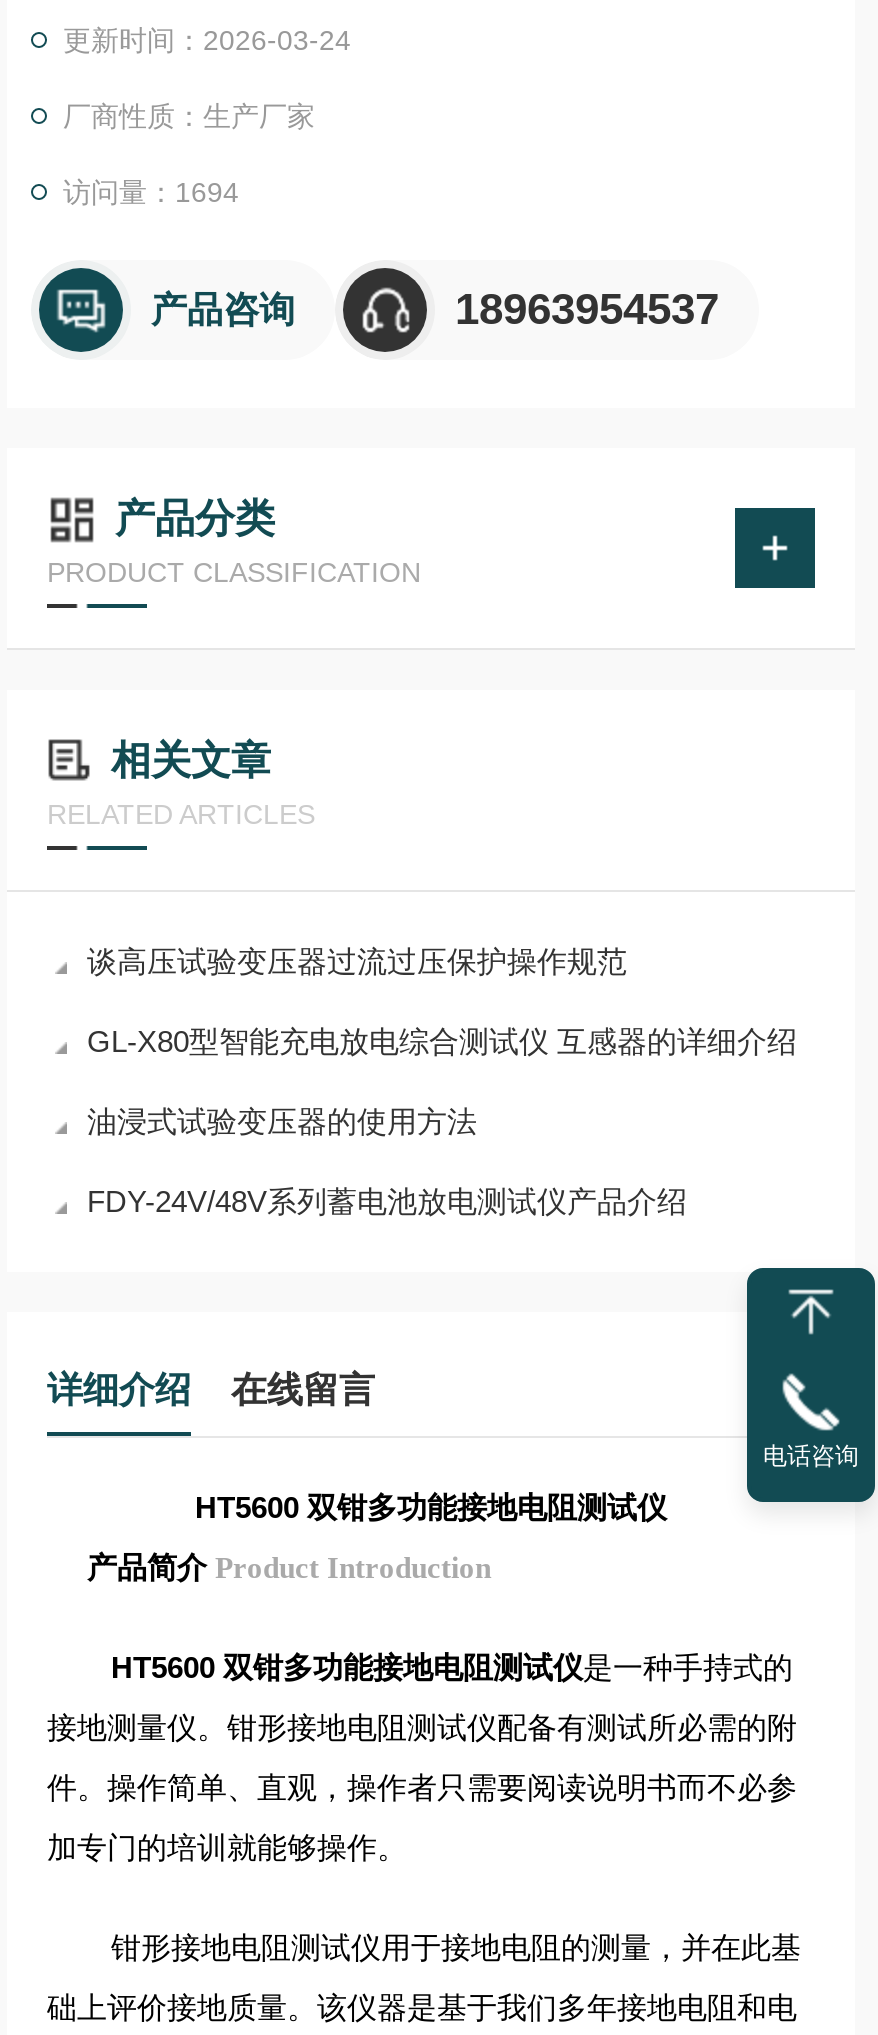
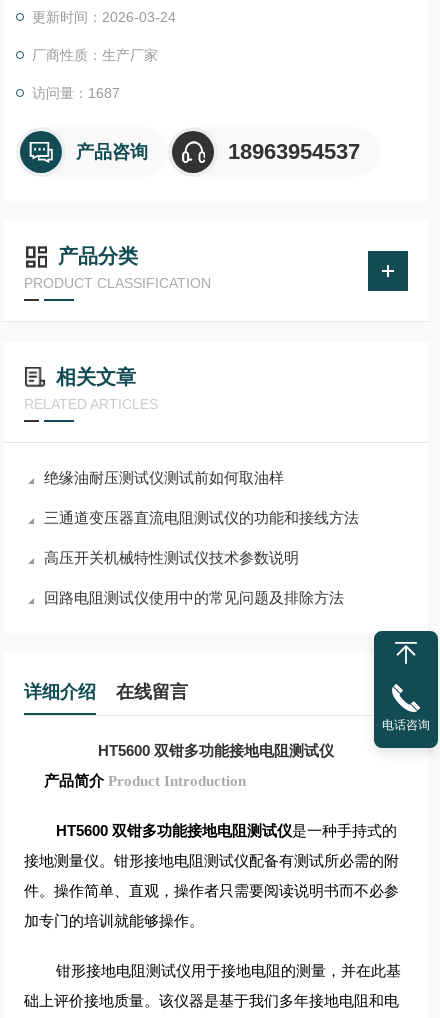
- 访问量：1694
+ 访问量：1687

- 谈高压试验变压器过流过压保护操作规范
+ 绝缘油耐压测试仪测试前如何取油样

- GL-X80型智能充电放电综合测试仪 互感器的详细介绍
+ 三通道变压器直流电阻测试仪的功能和接线方法

- 油浸式试验变压器的使用方法
+ 高压开关机械特性测试仪技术参数说明

- FDY-24V/48V系列蓄电池放电测试仪产品介绍
+ 回路电阻测试仪使用中的常见问题及排除方法
